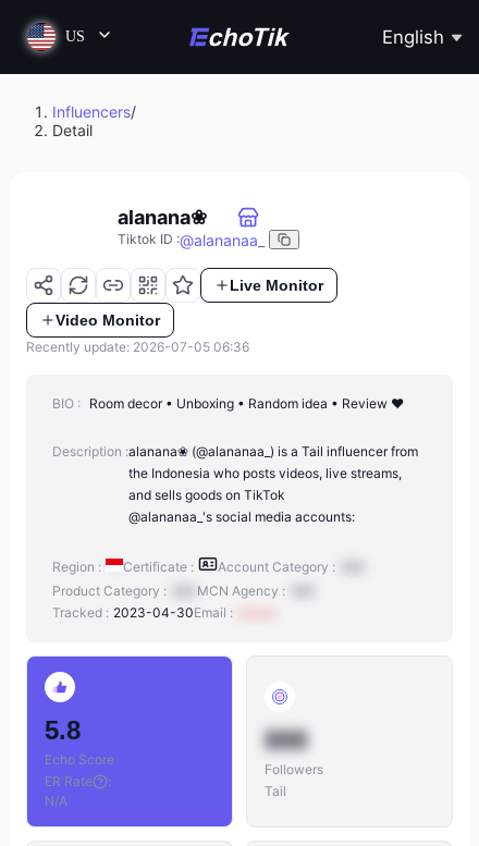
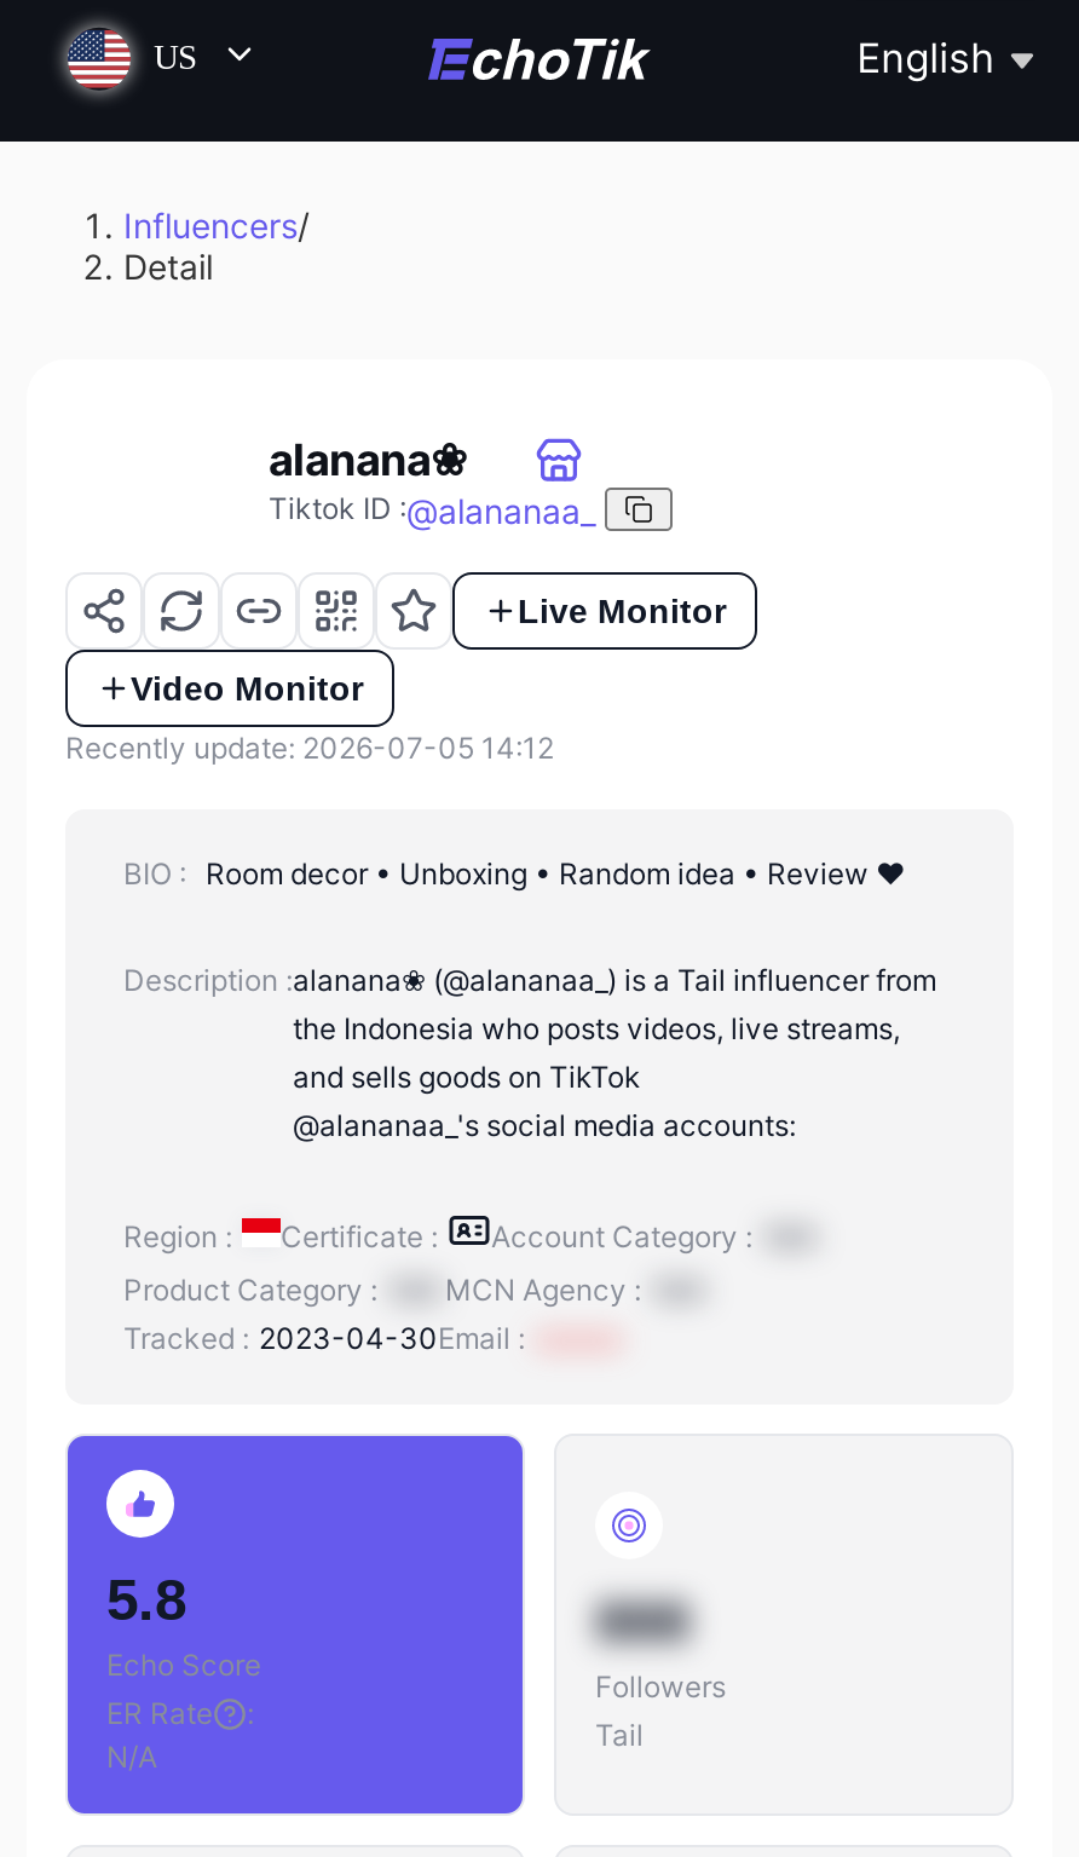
- Recently update: 2026-07-05 06:36
+ Recently update: 2026-07-05 14:12
